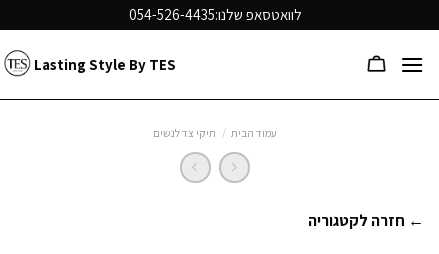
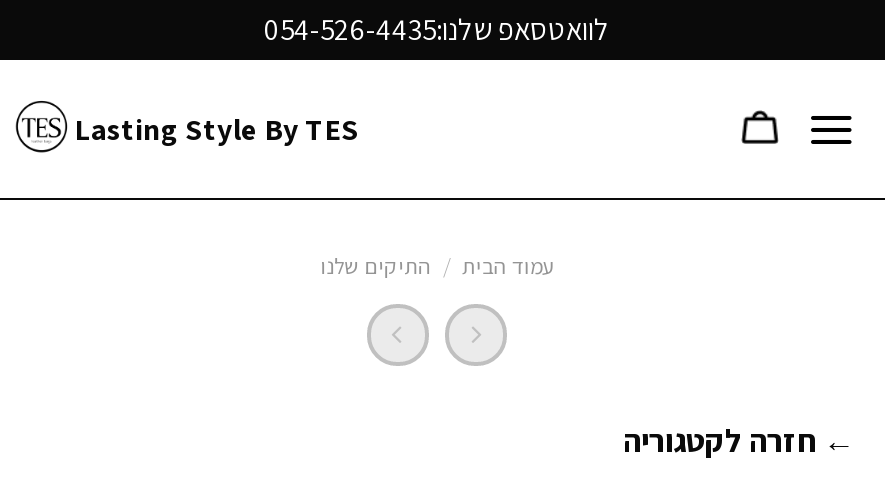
- עמוד הבית / תיקי צד לנשים
+ עמוד הבית / התיקים שלנו
